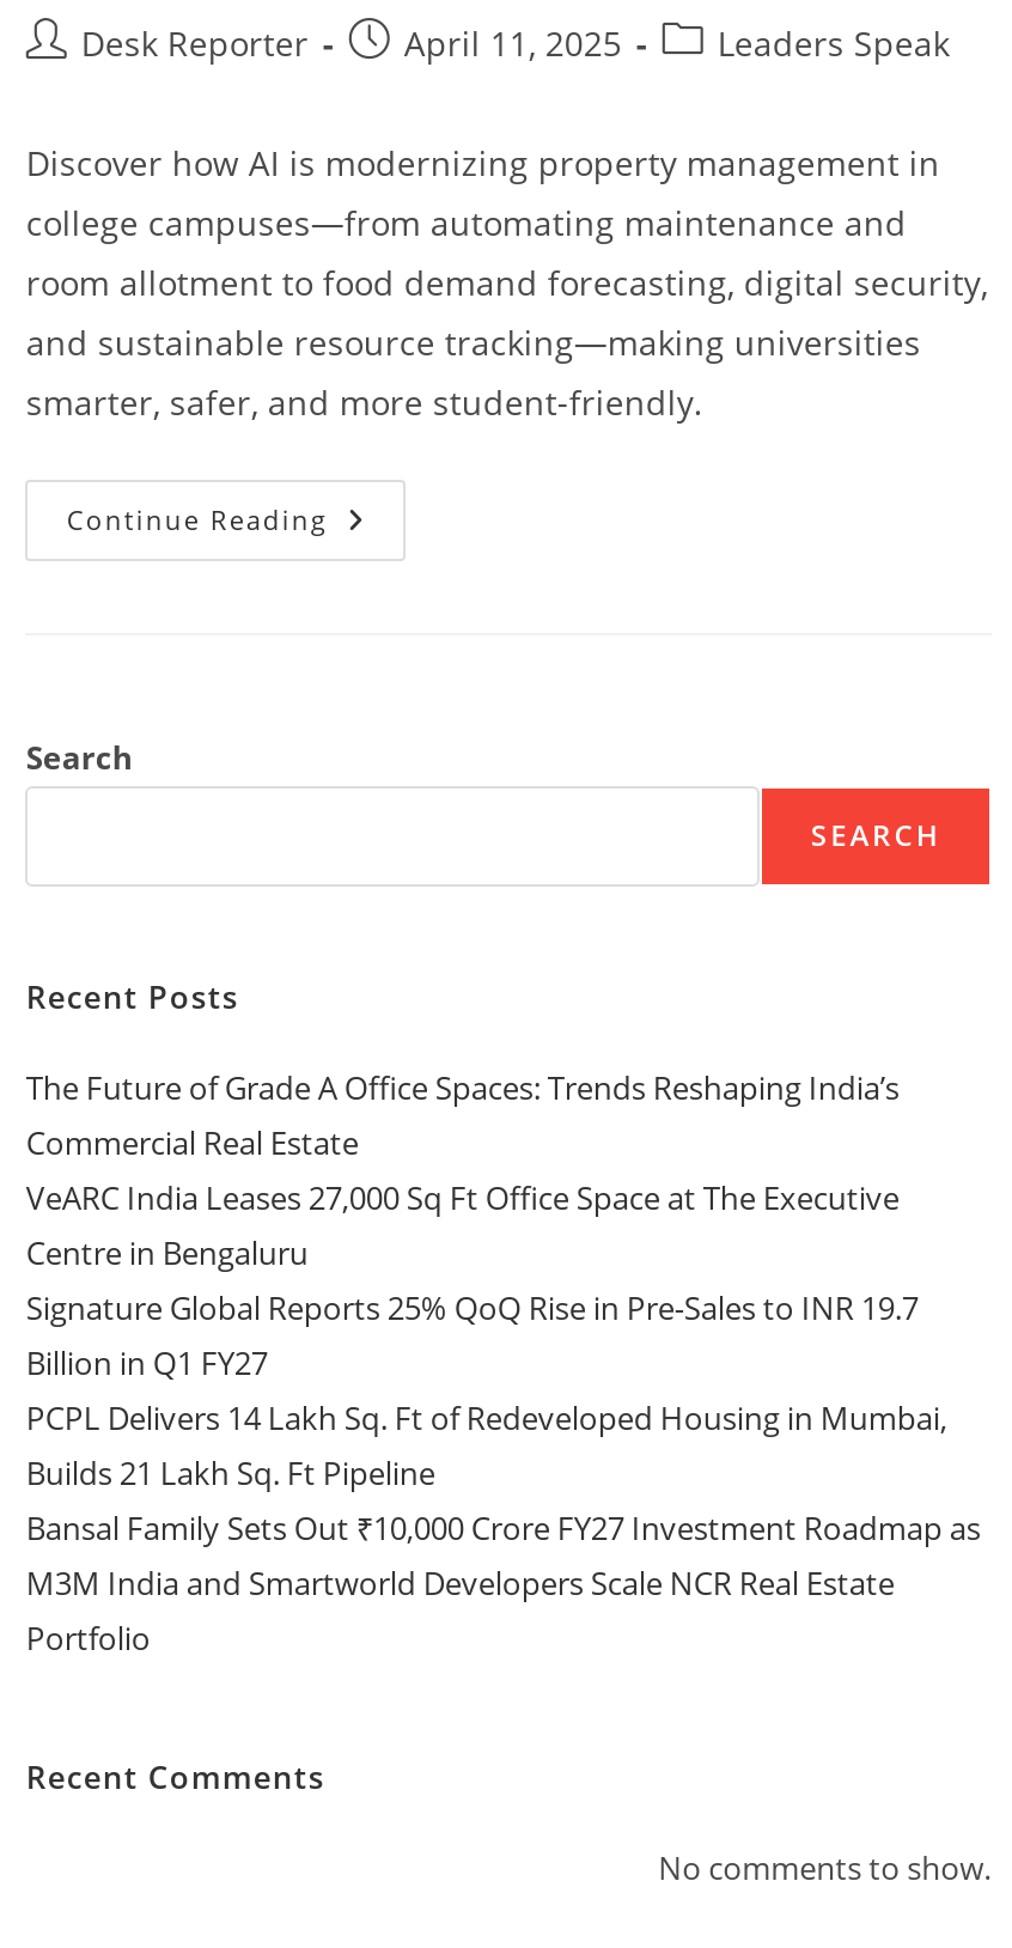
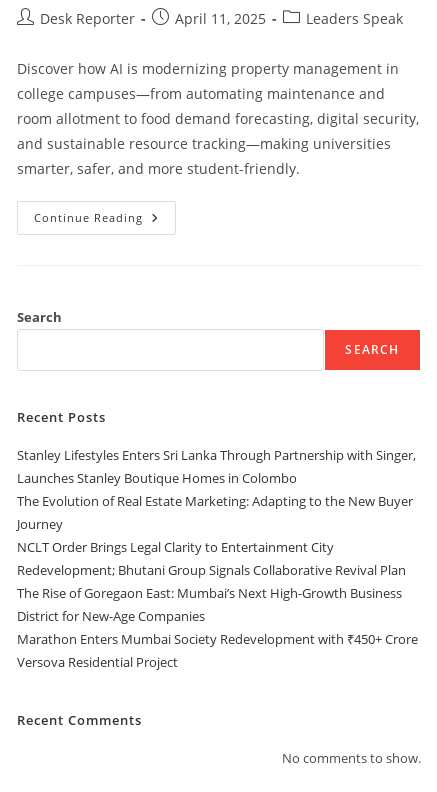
- The Future of Grade A Office Spaces: Trends Reshaping India’s
- Commercial Real Estate
- VeARC India Leases 27,000 Sq Ft Office Space at The Executive
- Centre in Bengaluru
- Signature Global Reports 25% QoQ Rise in Pre-Sales to INR 19.7
- Billion in Q1 FY27
- PCPL Delivers 14 Lakh Sq. Ft of Redeveloped Housing in Mumbai,
- Builds 21 Lakh Sq. Ft Pipeline
- Bansal Family Sets Out ₹10,000 Crore FY27 Investment Roadmap as
- M3M India and Smartworld Developers Scale NCR Real Estate
- Portfolio
+ Stanley Lifestyles Enters Sri Lanka Through Partnership with Singer,
+ Launches Stanley Boutique Homes in Colombo
+ The Evolution of Real Estate Marketing: Adapting to the New Buyer
+ Journey
+ NCLT Order Brings Legal Clarity to Entertainment City
+ Redevelopment; Bhutani Group Signals Collaborative Revival Plan
+ The Rise of Goregaon East: Mumbai’s Next High-Growth Business
+ District for New-Age Companies
+ Marathon Enters Mumbai Society Redevelopment with ₹450+ Crore
+ Versova Residential Project
